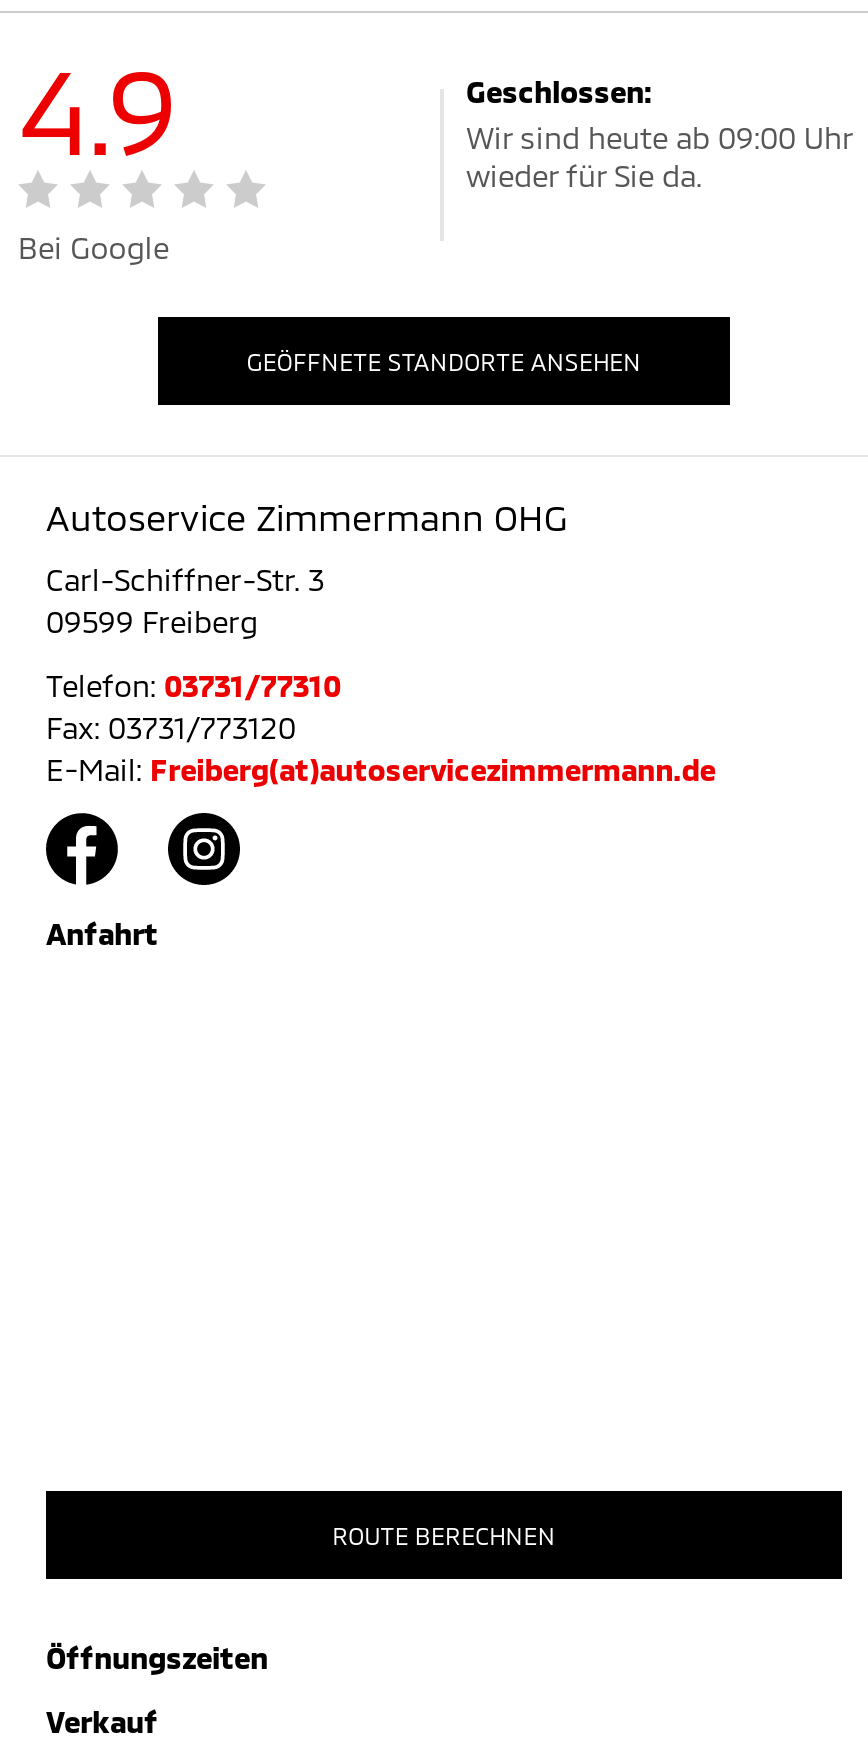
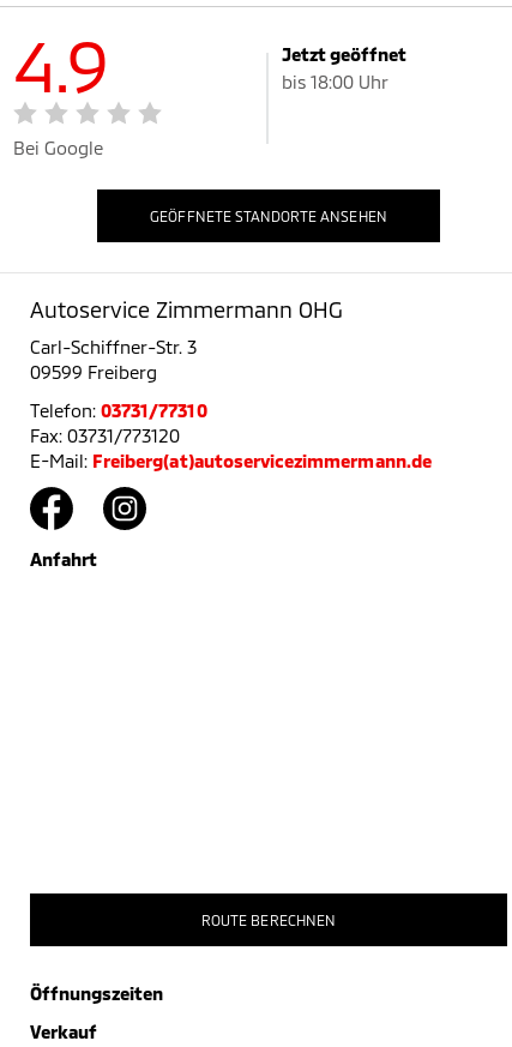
- Geschlossen:
- Wir sind heute ab 09:00 Uhr
- wieder für Sie da.
+ Jetzt geöffnet
+ bis 18:00 Uhr
